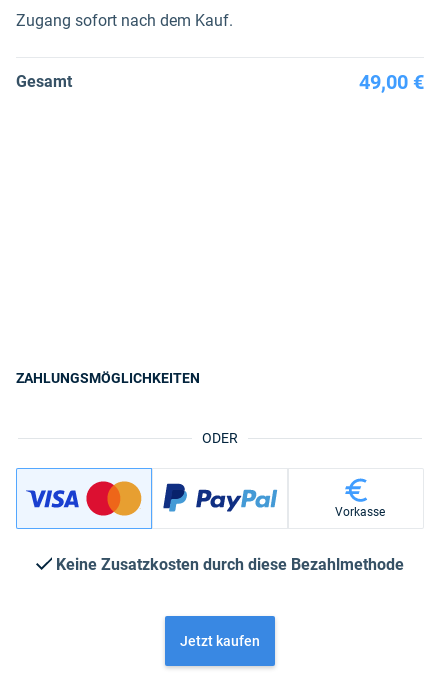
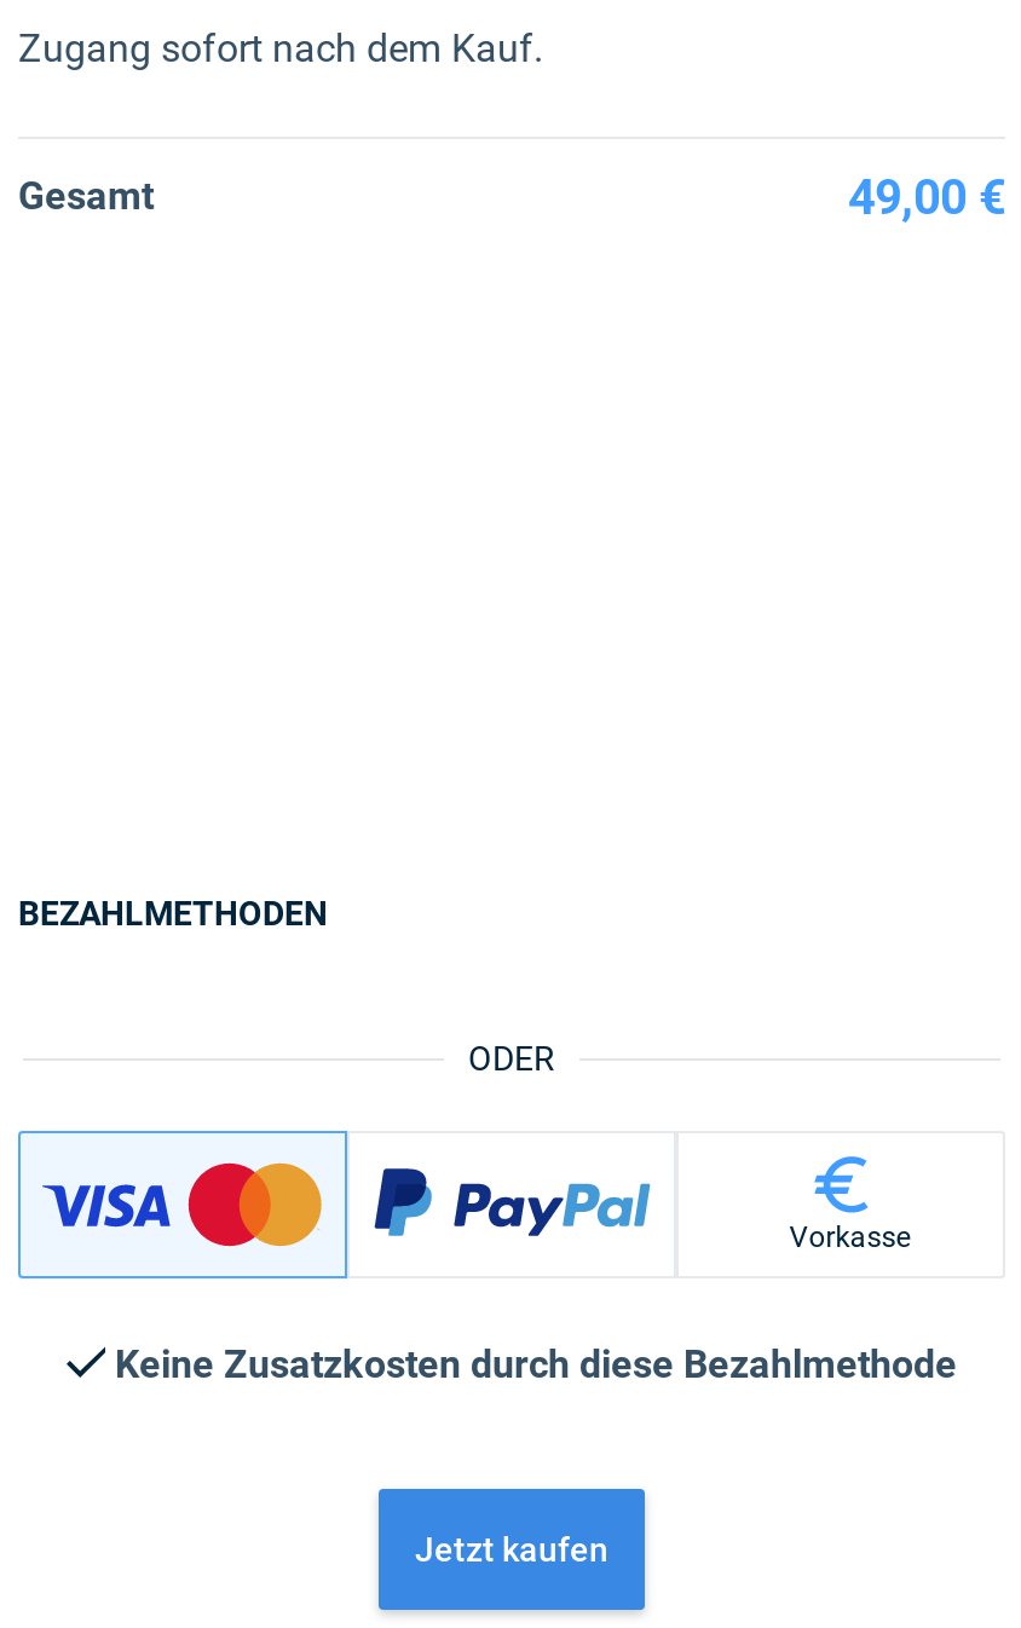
- ZAHLUNGSMÖGLICHKEITEN
+ BEZAHLMETHODEN
